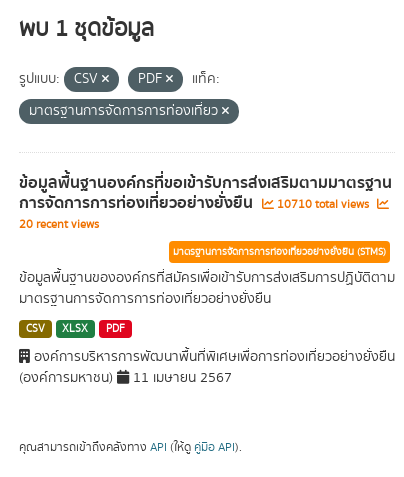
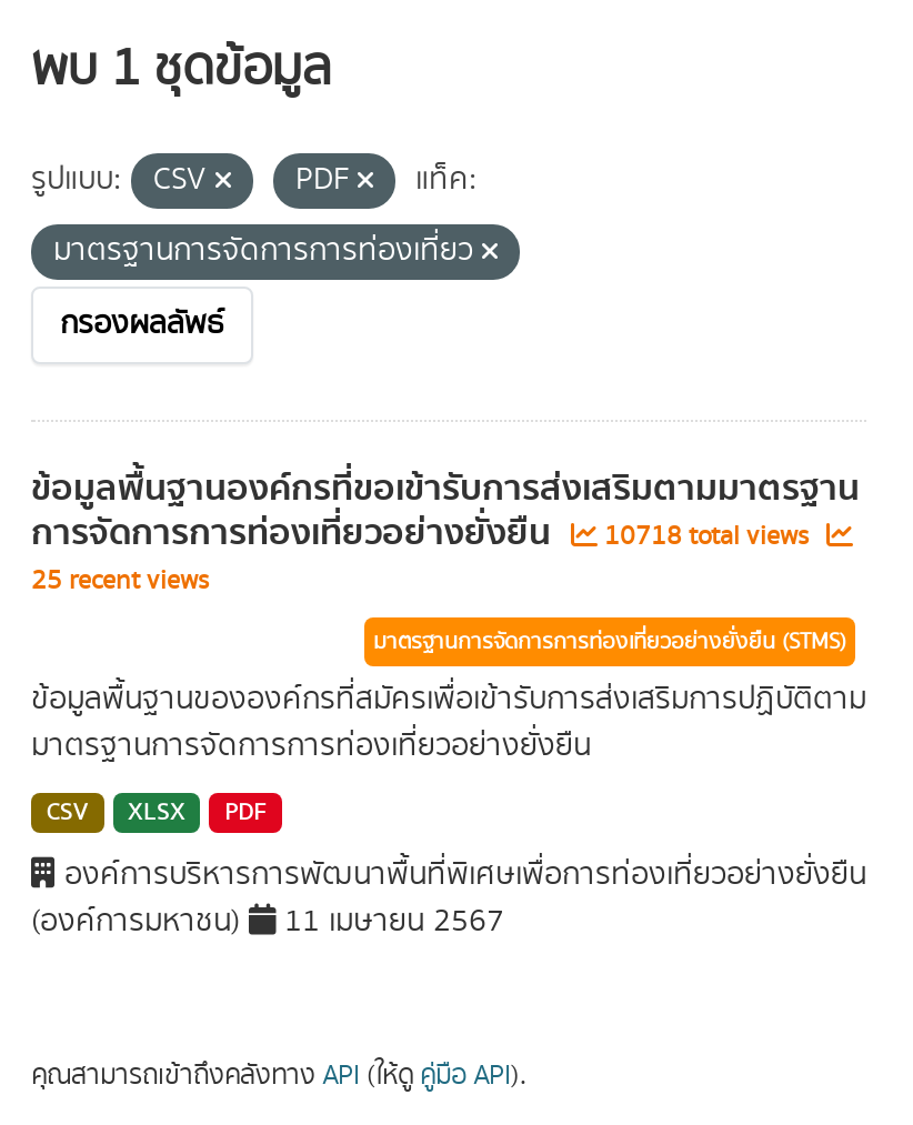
+ กรองผลลัพธ์

- การจัดการการท่องเที่ยวอย่างยั่งยืน 10710 total views
+ การจัดการการท่องเที่ยวอย่างยั่งยืน 10718 total views

- 20 recent views
+ 25 recent views
